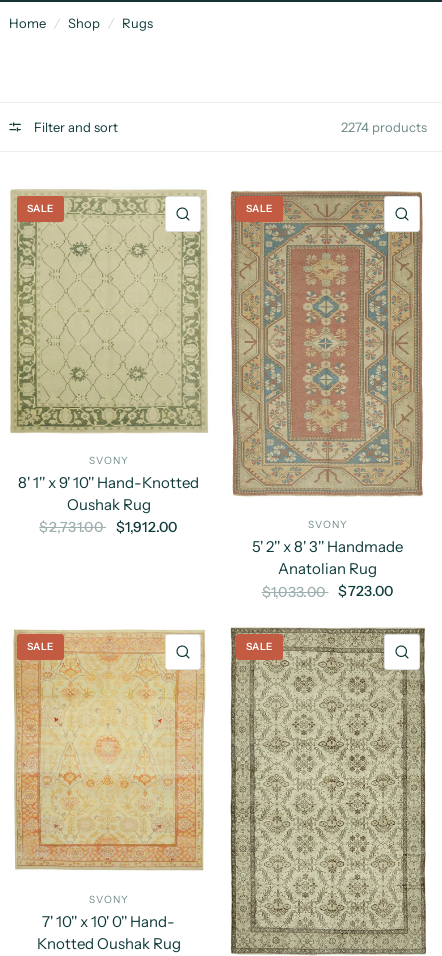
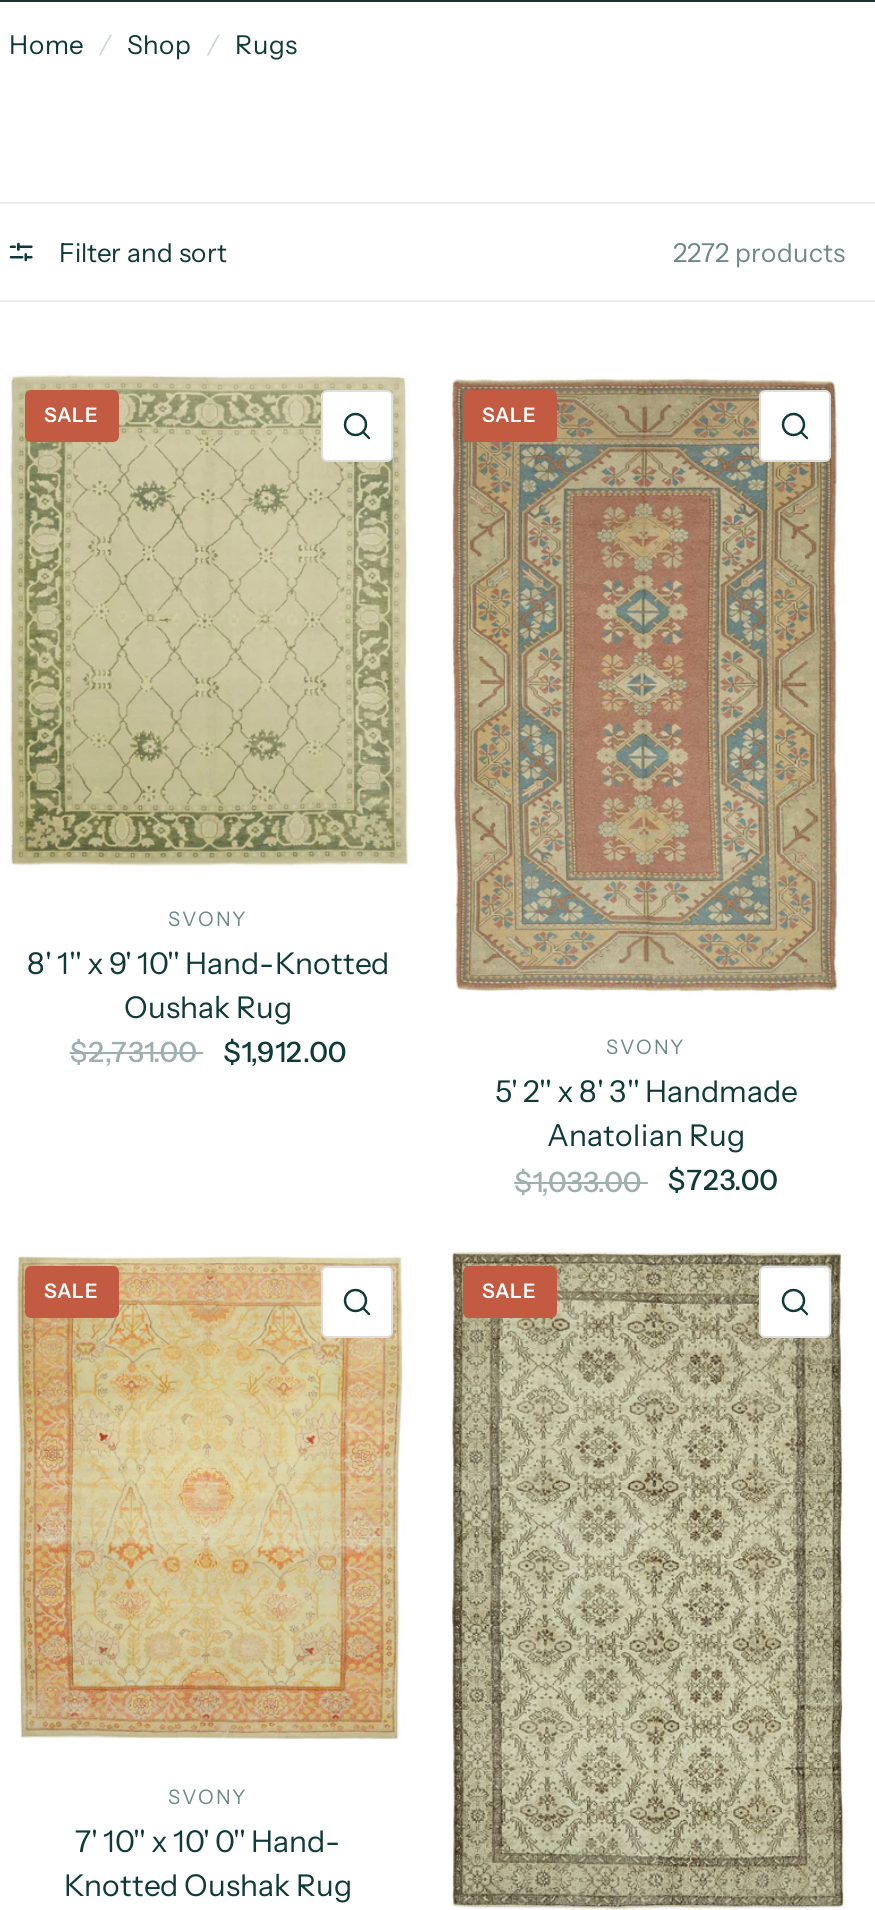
- 2274 products
+ 2272 products
